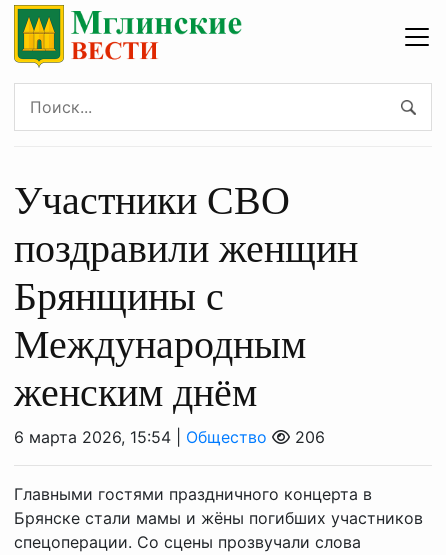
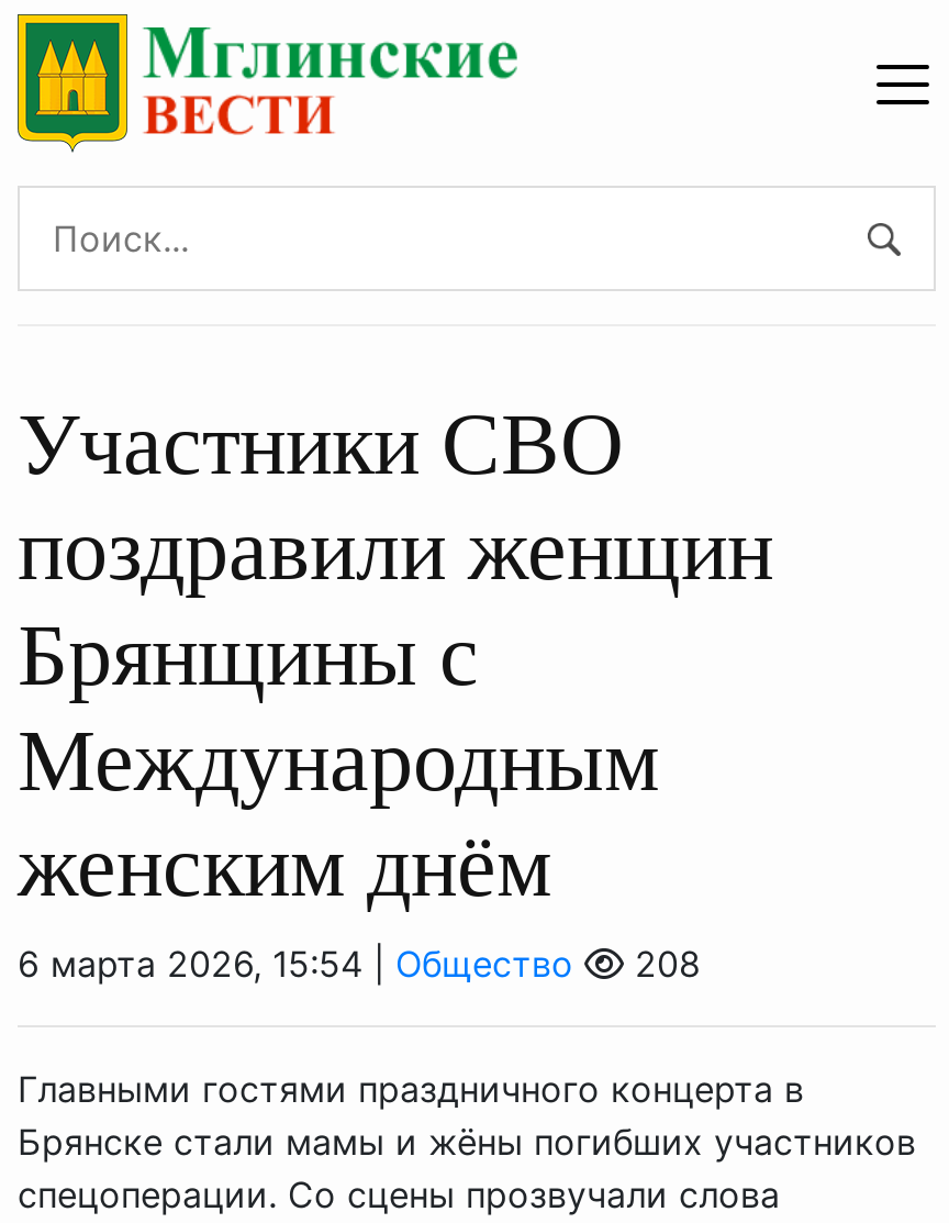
- 206
+ 208
